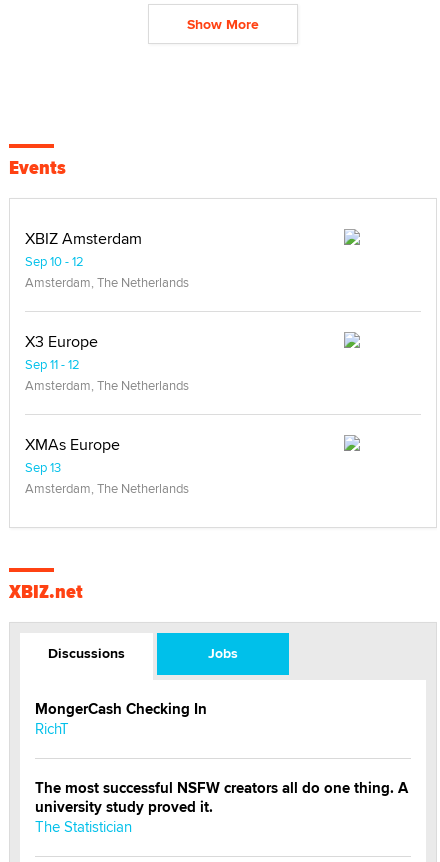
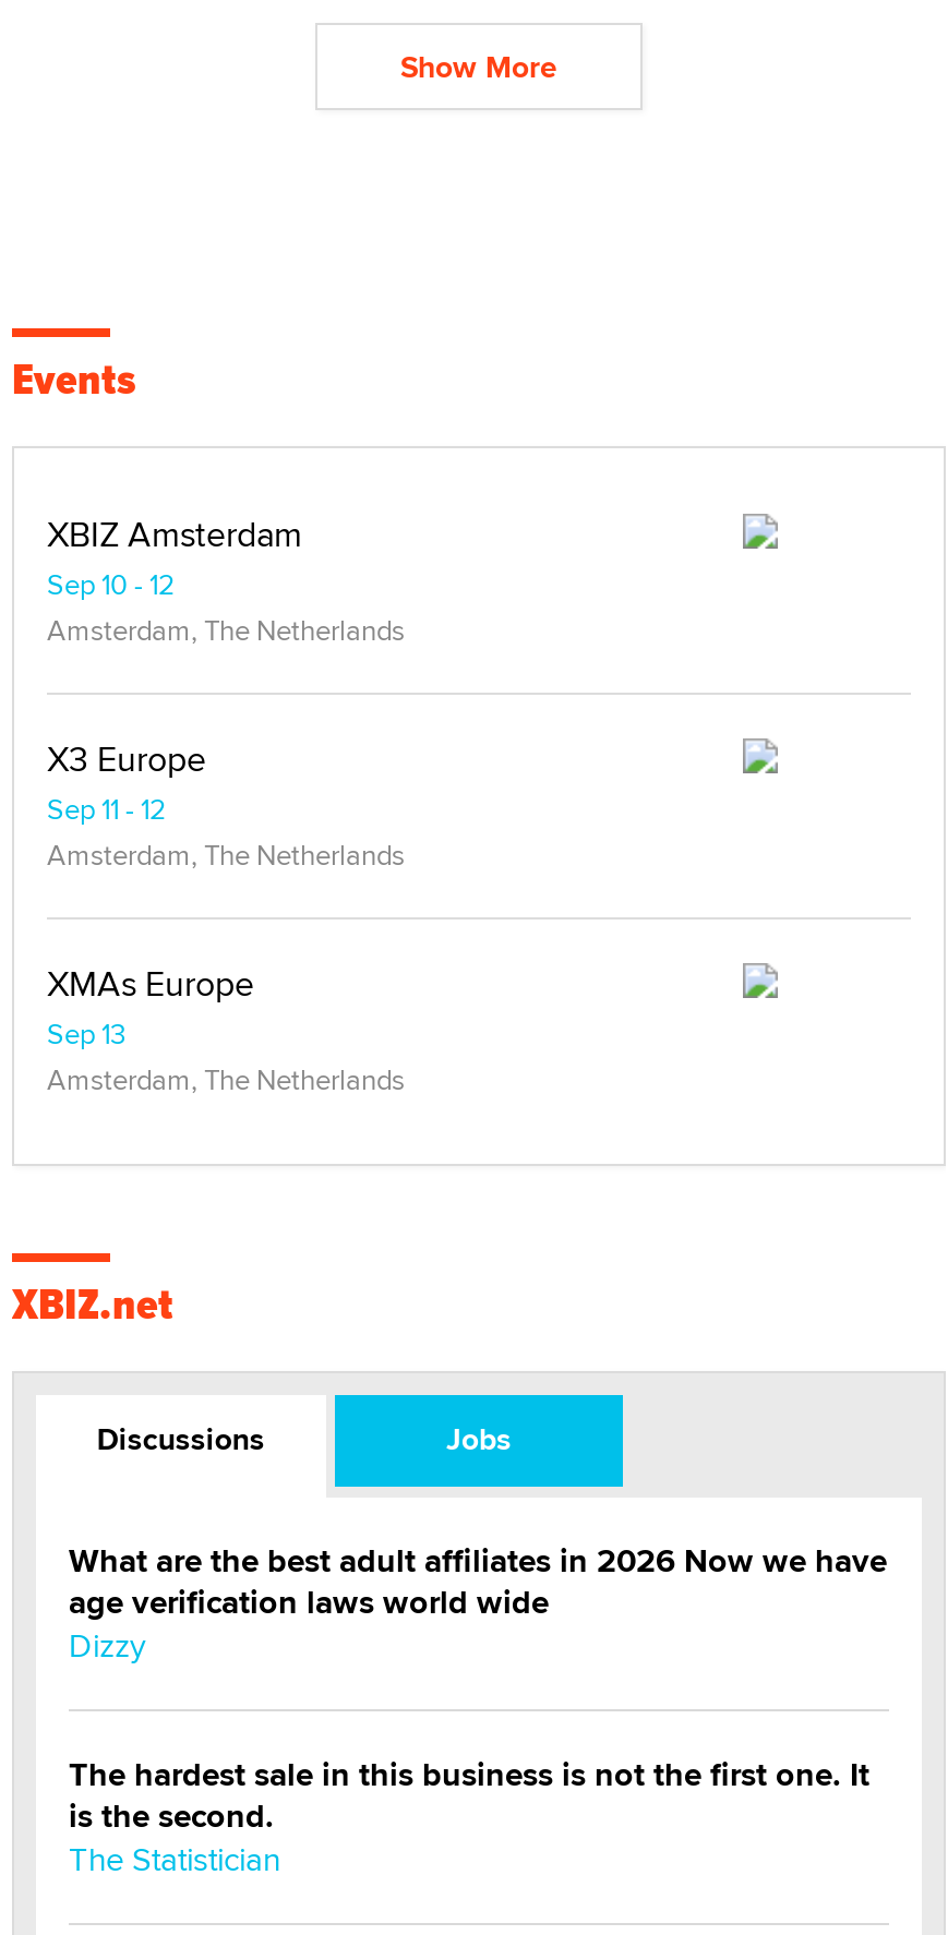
- MongerCash Checking In
- RichT
+ What are the best adult affiliates in 2026 Now we have
+ age verification laws world wide
+ Dizzy

- The most successful NSFW creators all do one thing. A
- university study proved it.
+ The hardest sale in this business is not the first one. It
+ is the second.
